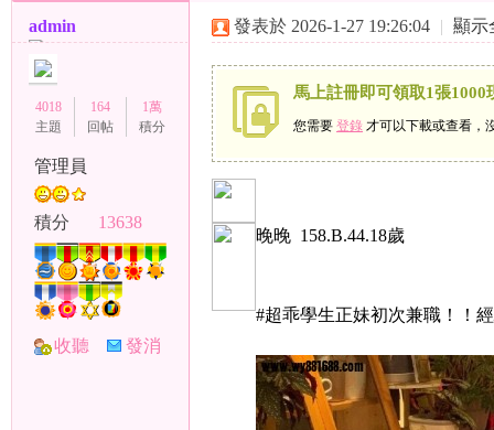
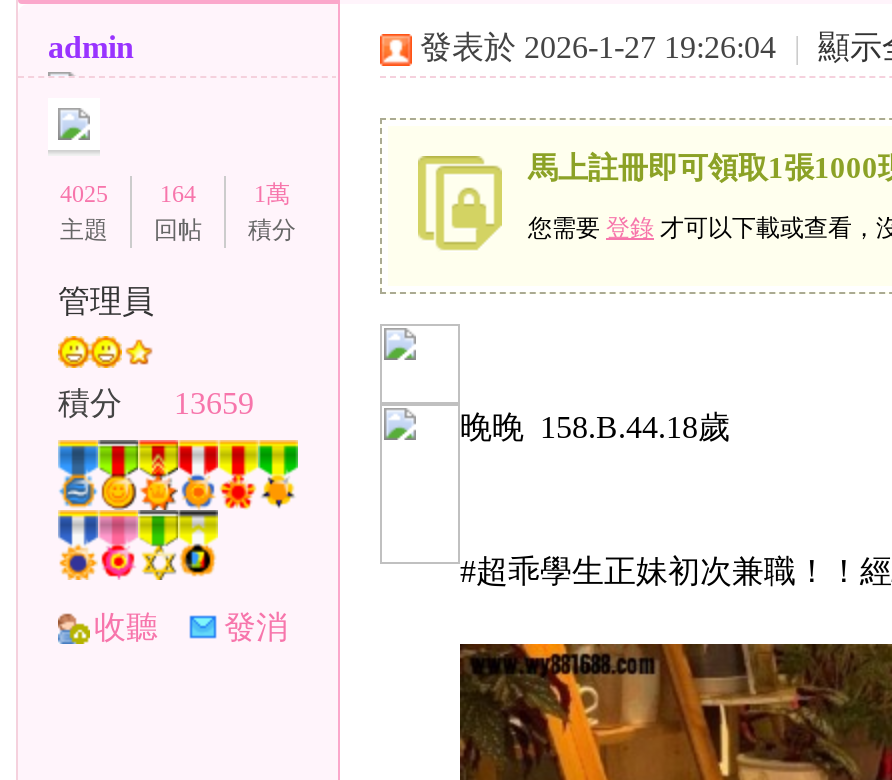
- 4018 164
+ 4025 164

- 積分 13638
+ 積分 13659
